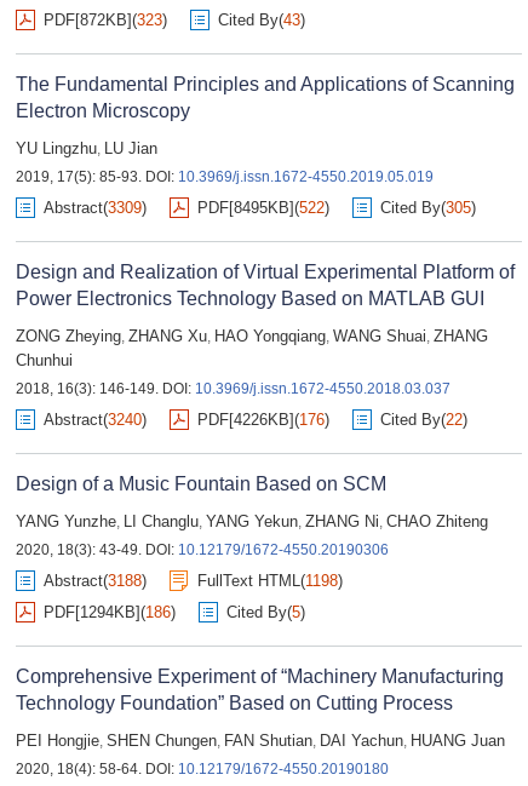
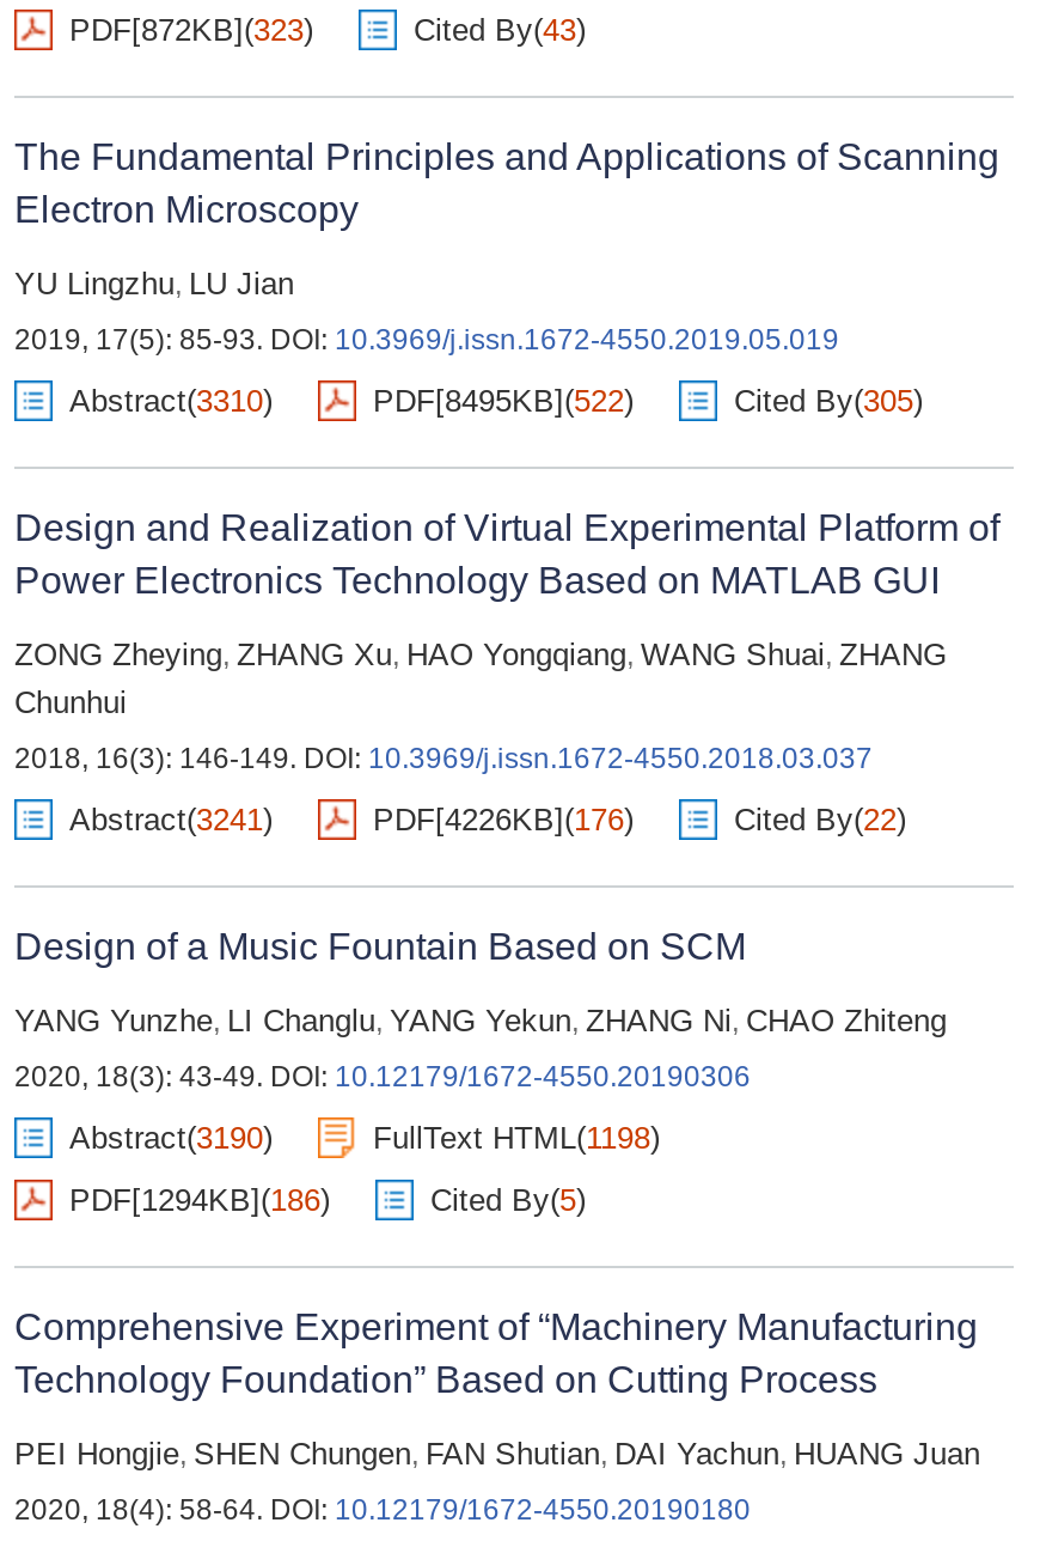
- Abstract(3309)
+ Abstract(3310)

- Abstract(3240)
+ Abstract(3241)

- Abstract(3188)
+ Abstract(3190)
